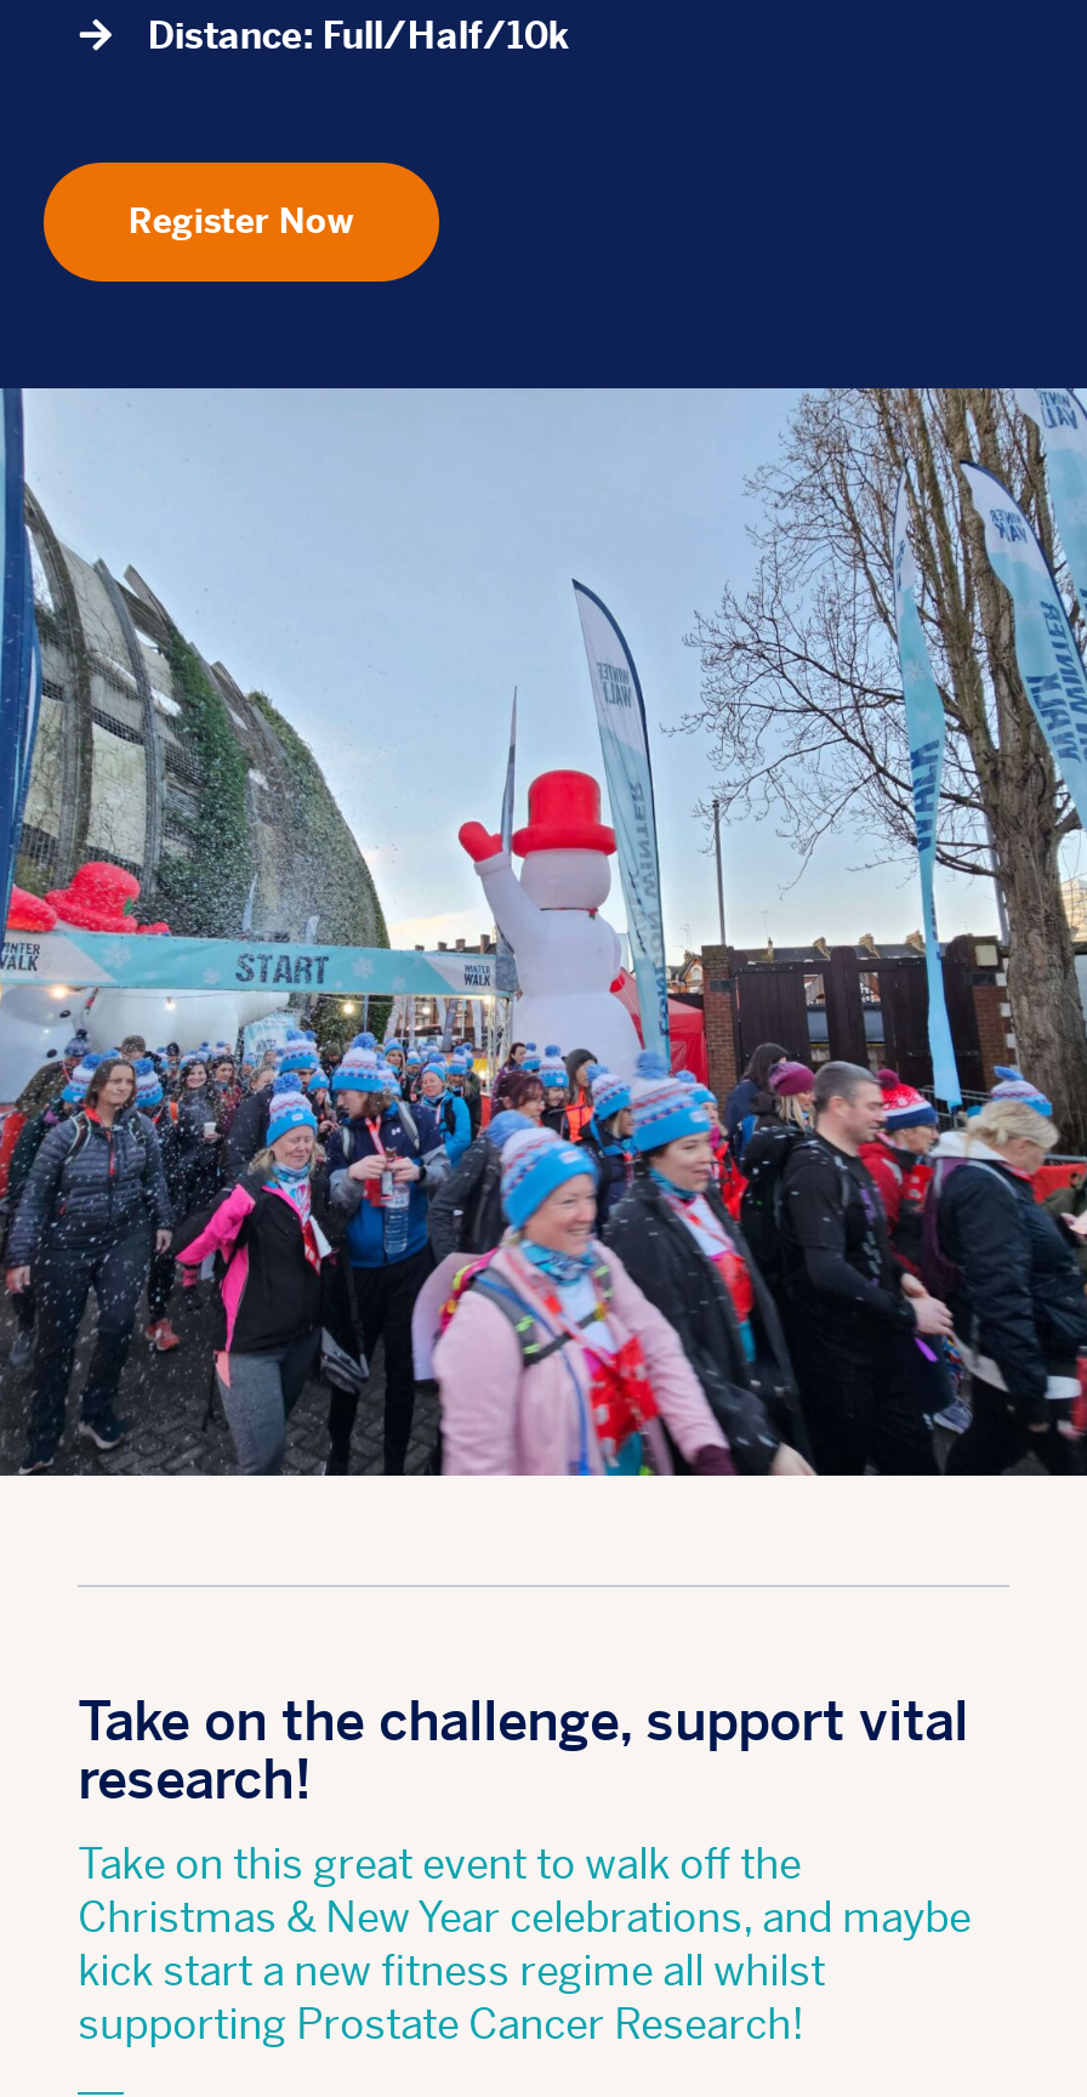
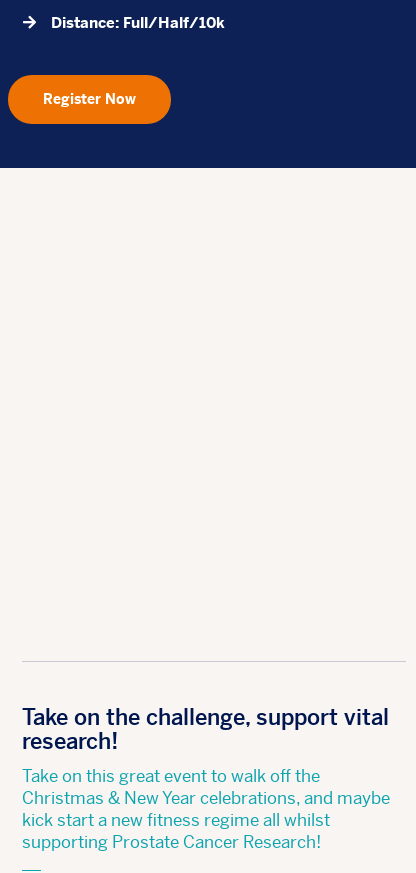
- [image]
